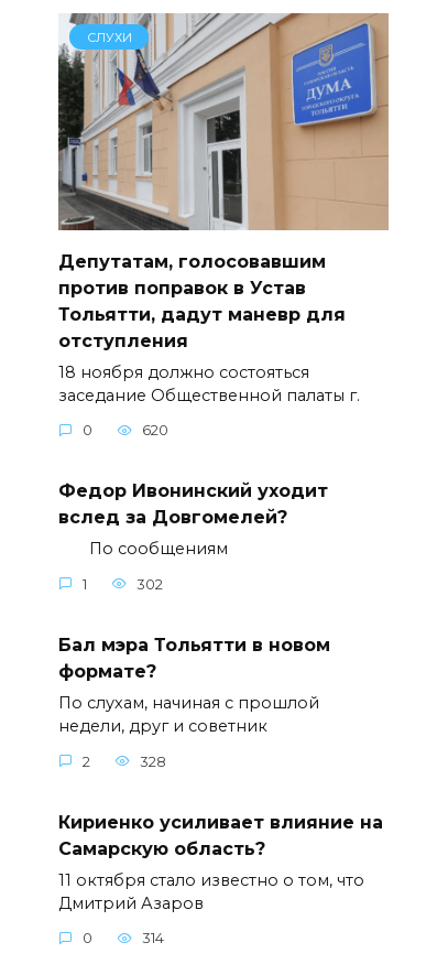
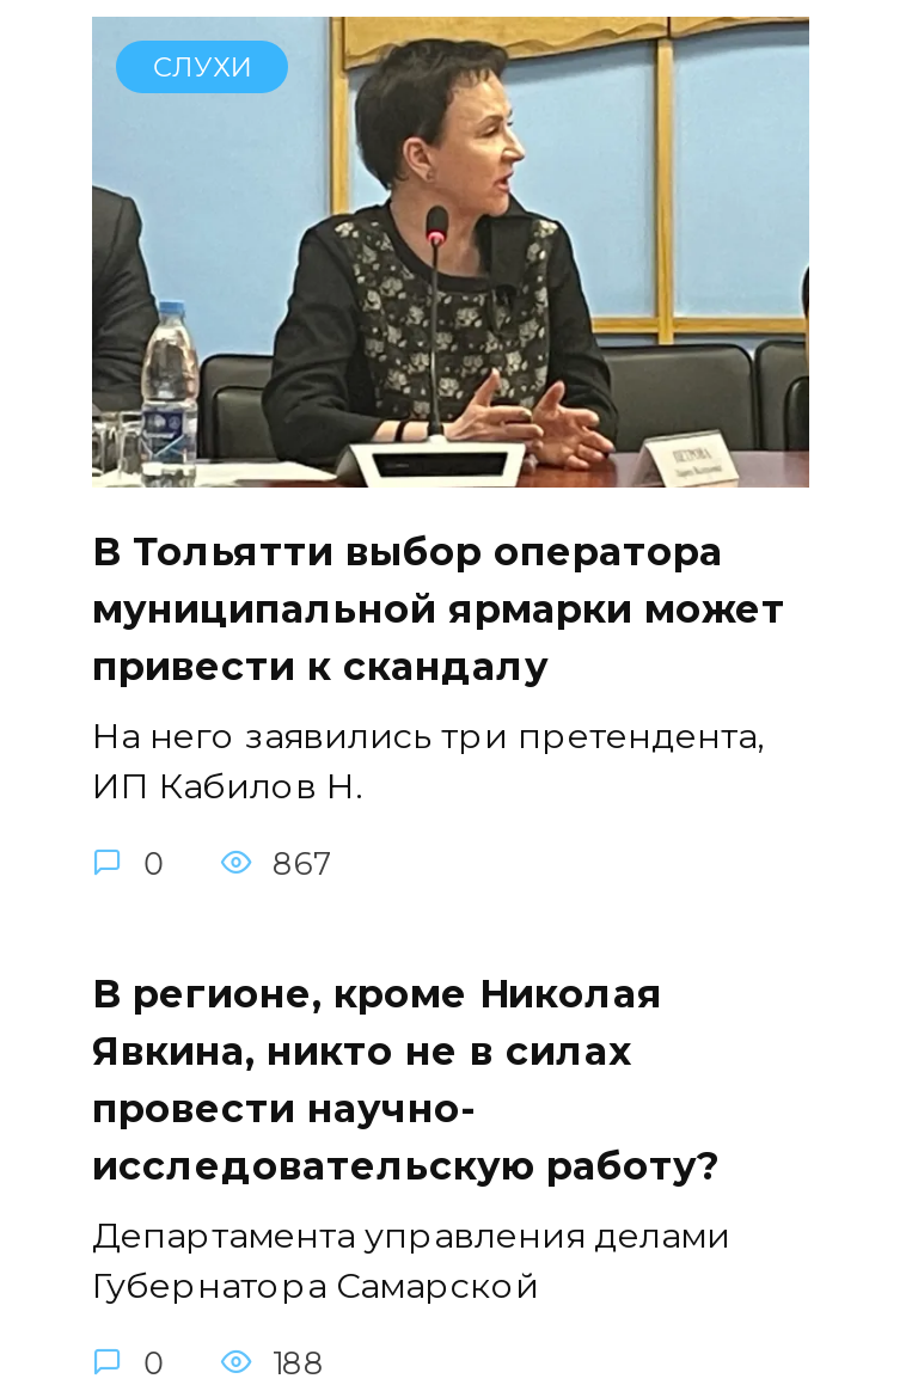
- [image]
- Депутатам, голосовавшим
- против поправок в Устав
- Тольятти, дадут маневр для
- отступления
+ [image]
+ В Тольятти выбор оператора
+ муниципальной ярмарки может
+ привести к скандалу

- 18 ноября должно состояться
- заседание Общественной палаты г.
+ На него заявились три претендента,
+ ИП Кабилов Н.

- 620
- Федор Ивонинский уходит
- вслед за Довгомелей?
- По сообщениям
- 1
- 302
- Бал мэра Тольятти в новом
- формате?
- По слухам, начиная с прошлой
- недели, друг и советник
- 2
- 328
- Кириенко усиливает влияние на
- Самарскую область?
- 11 октября стало известно о том, что
- Дмитрий Азаров
+ 867
+ В регионе, кроме Николая
+ Явкина, никто не в силах
+ провести научно-
+ исследовательскую работу?
+ Департамента управления делами
+ Губернатора Самарской

- 314
+ 188
